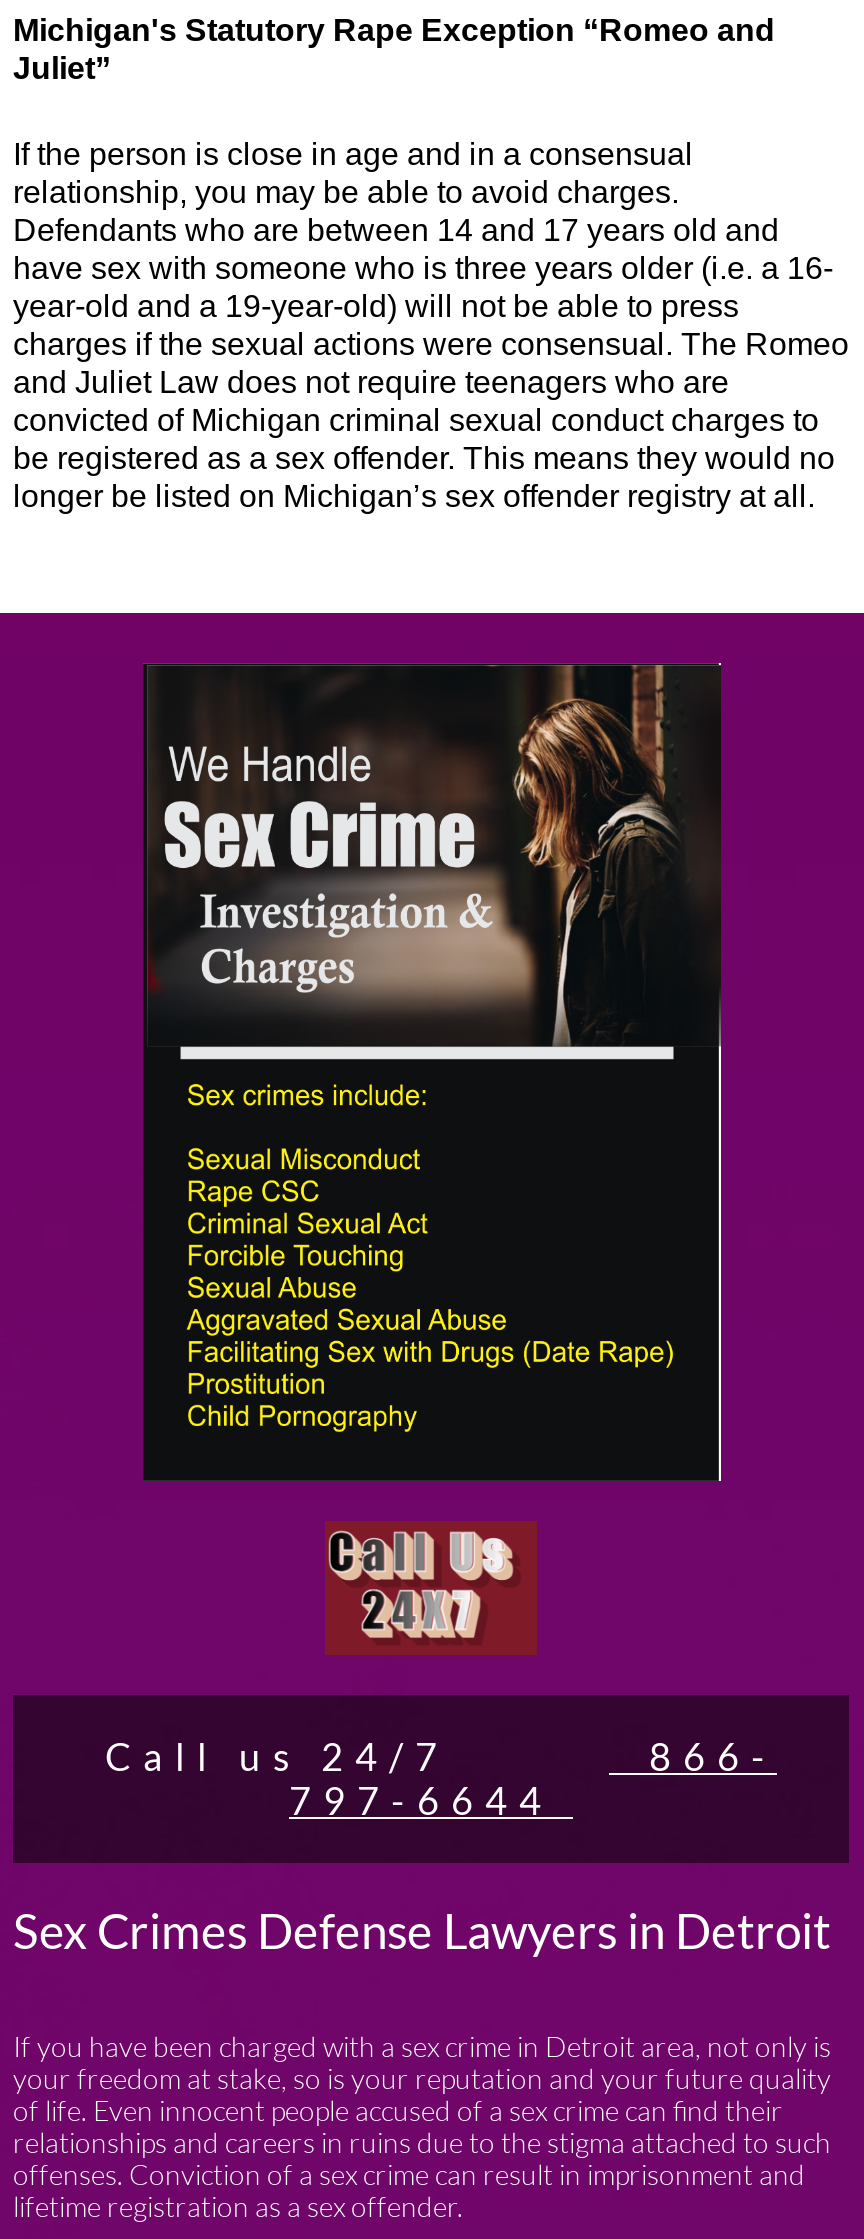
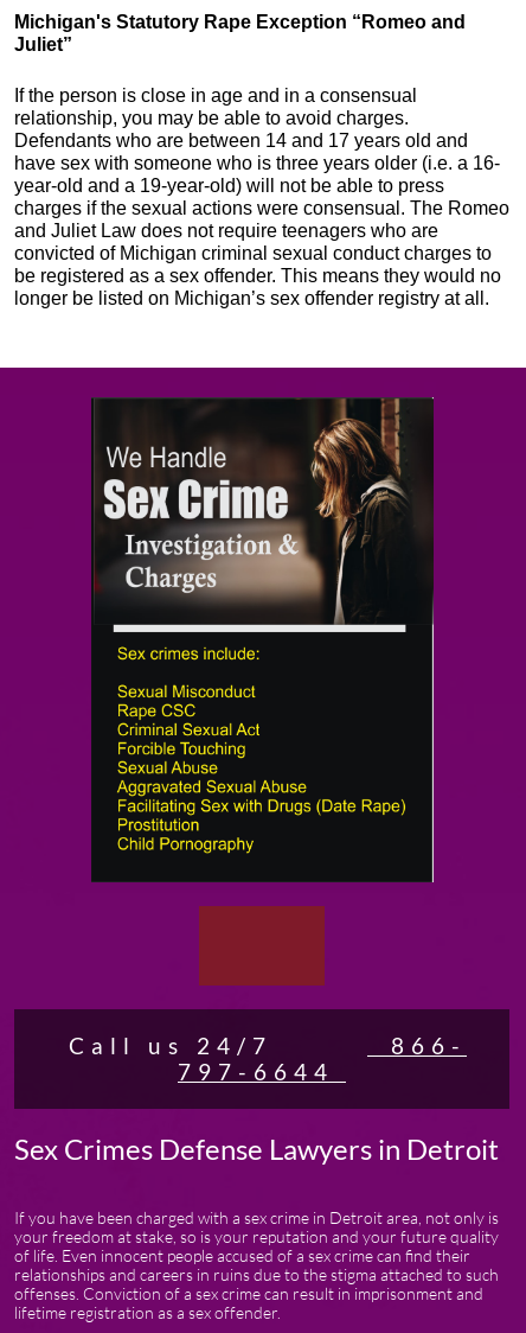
- [image]
